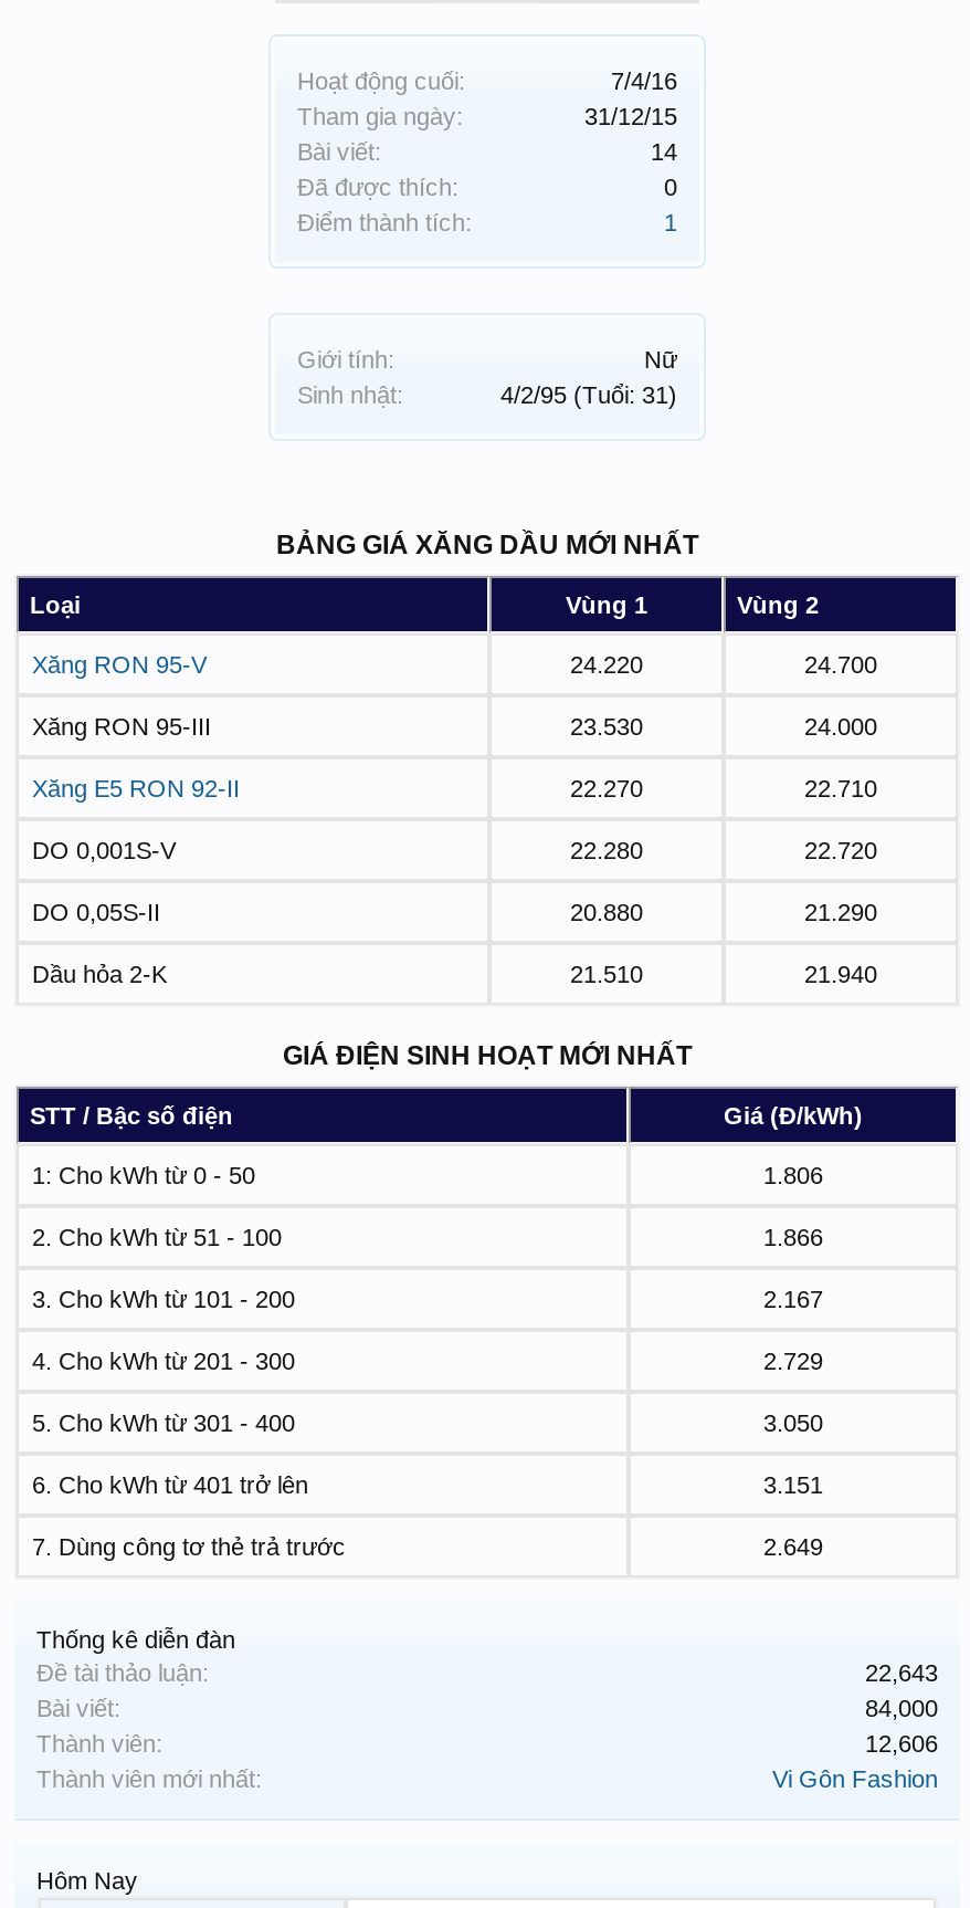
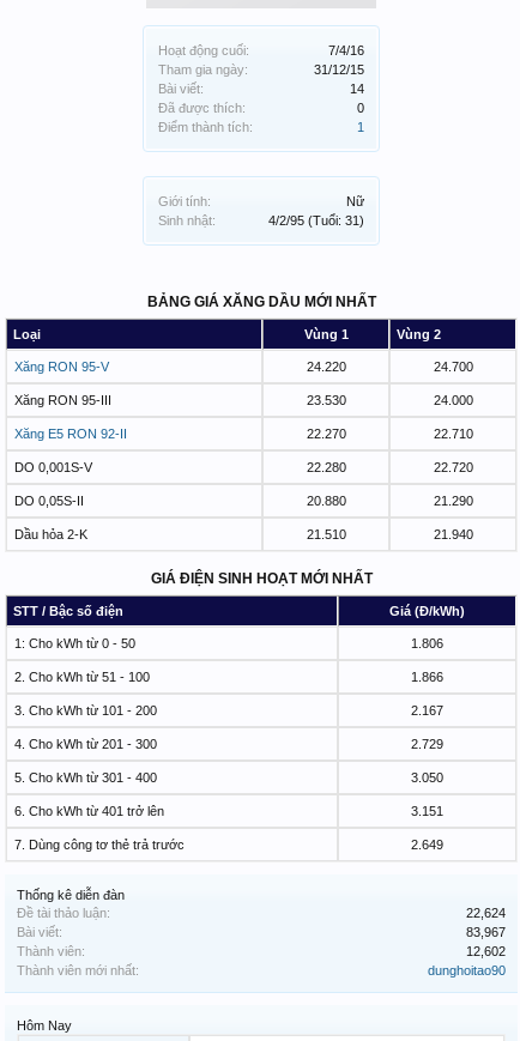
- 22,643
+ 22,624

- 84,000
+ 83,967

- 12,606
+ 12,602

- Vi Gôn Fashion
+ dunghoitao90
